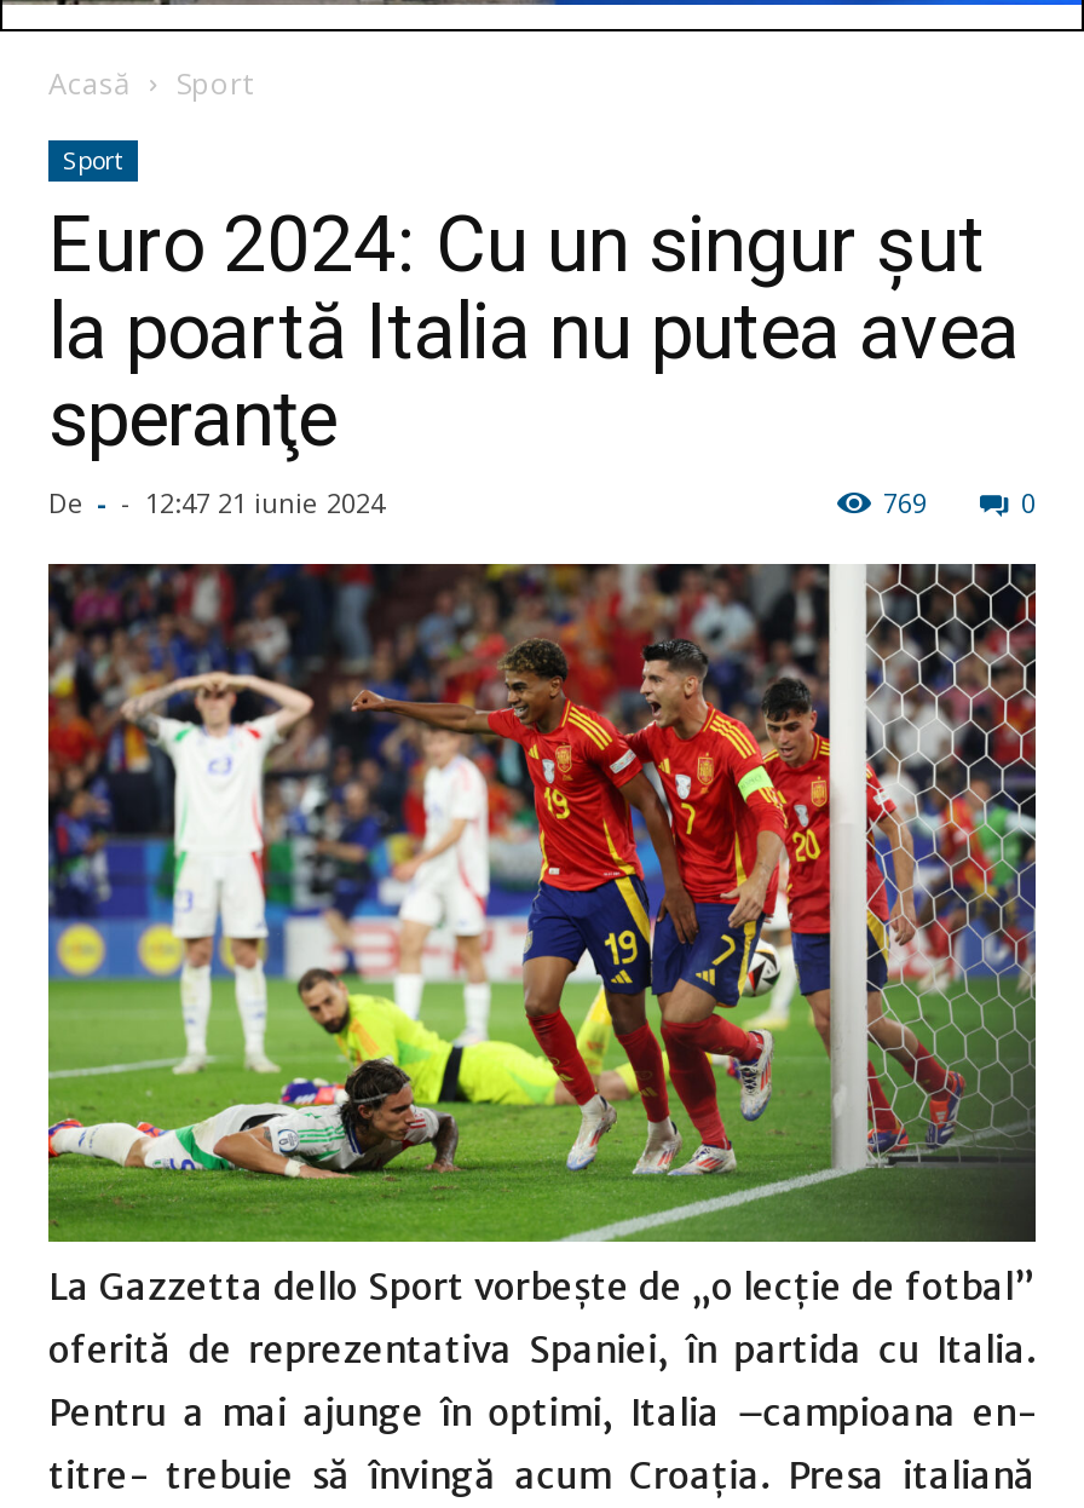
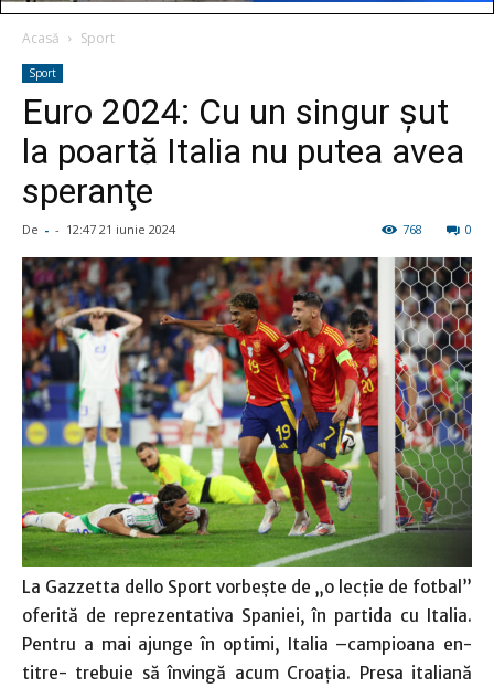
- 769
+ 768
